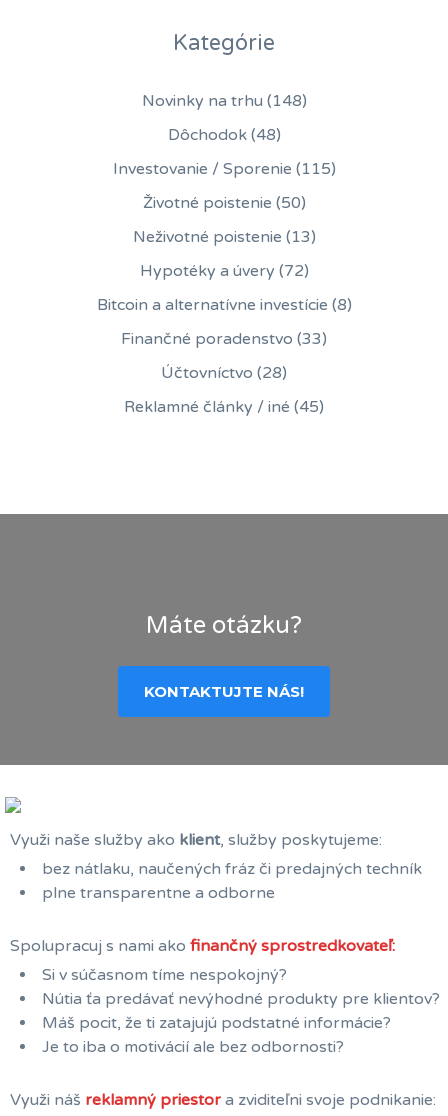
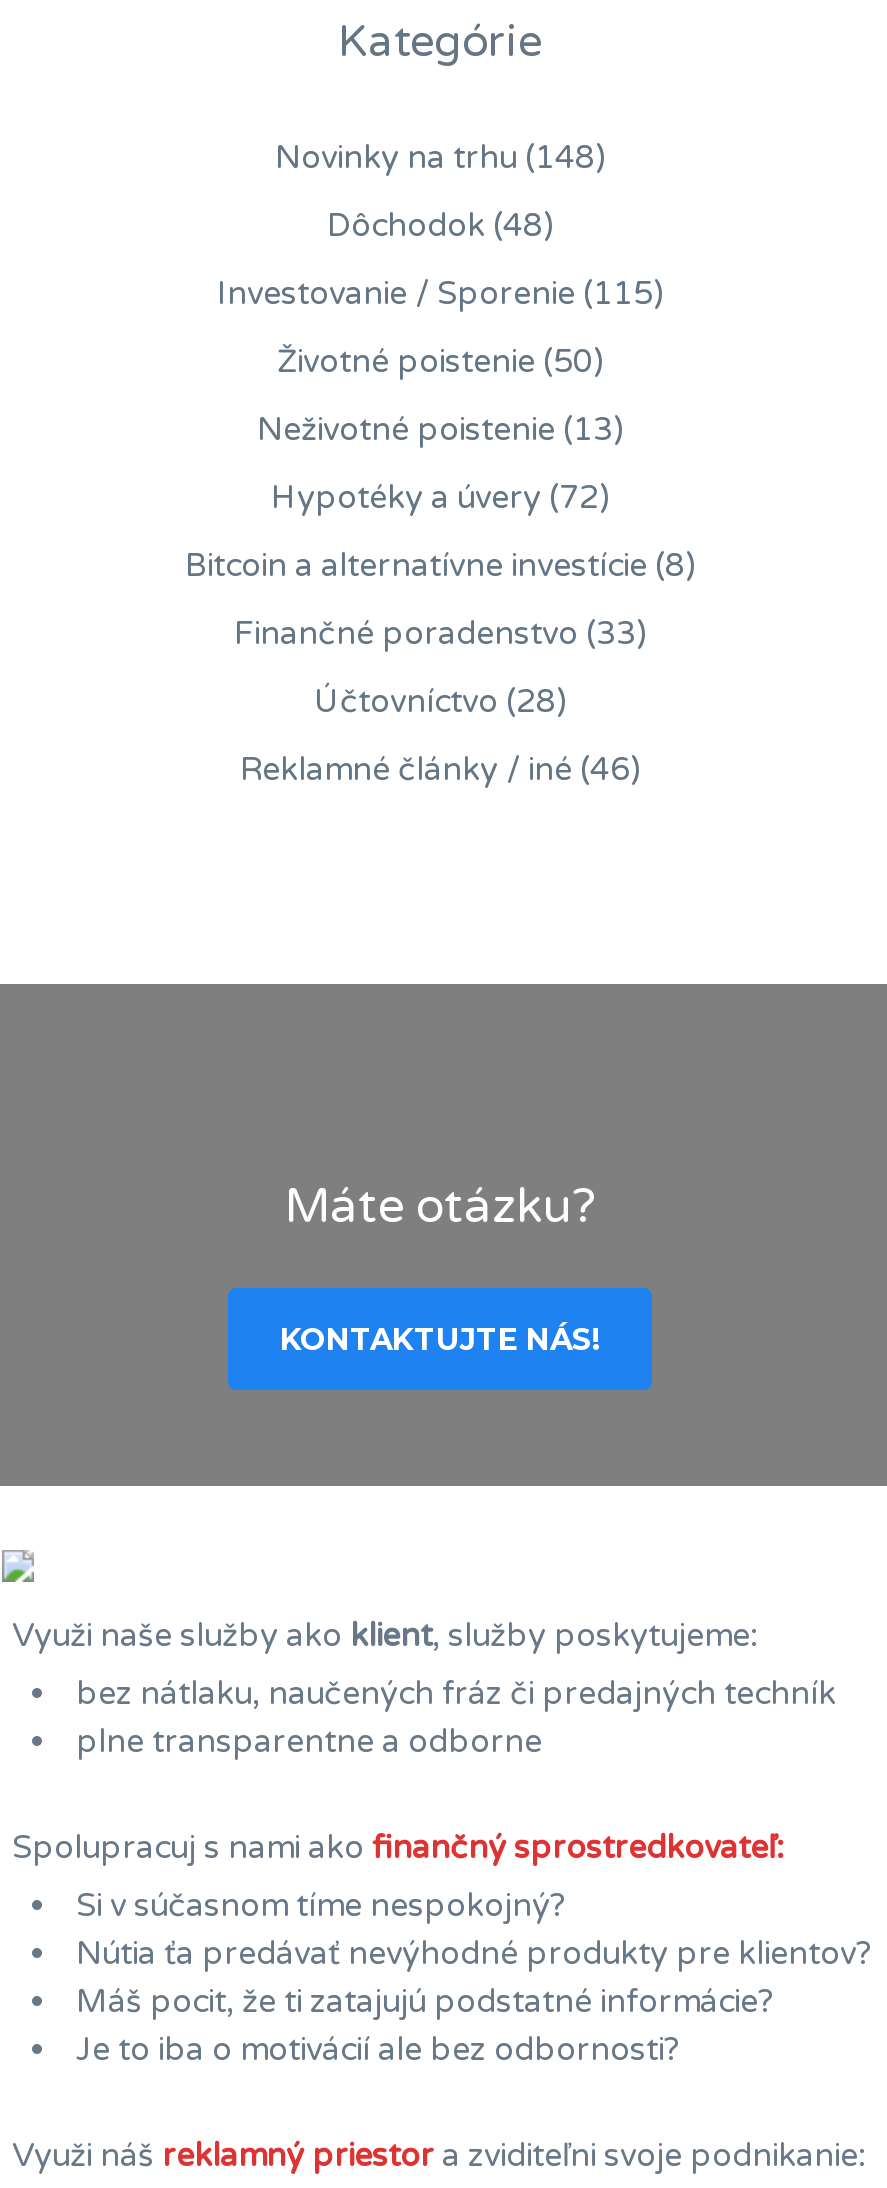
- Reklamné články / iné (45)
+ Reklamné články / iné (46)
